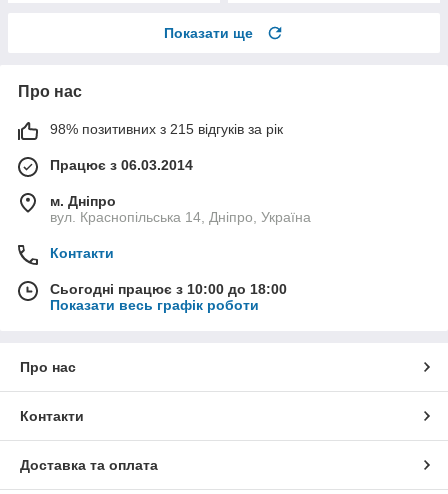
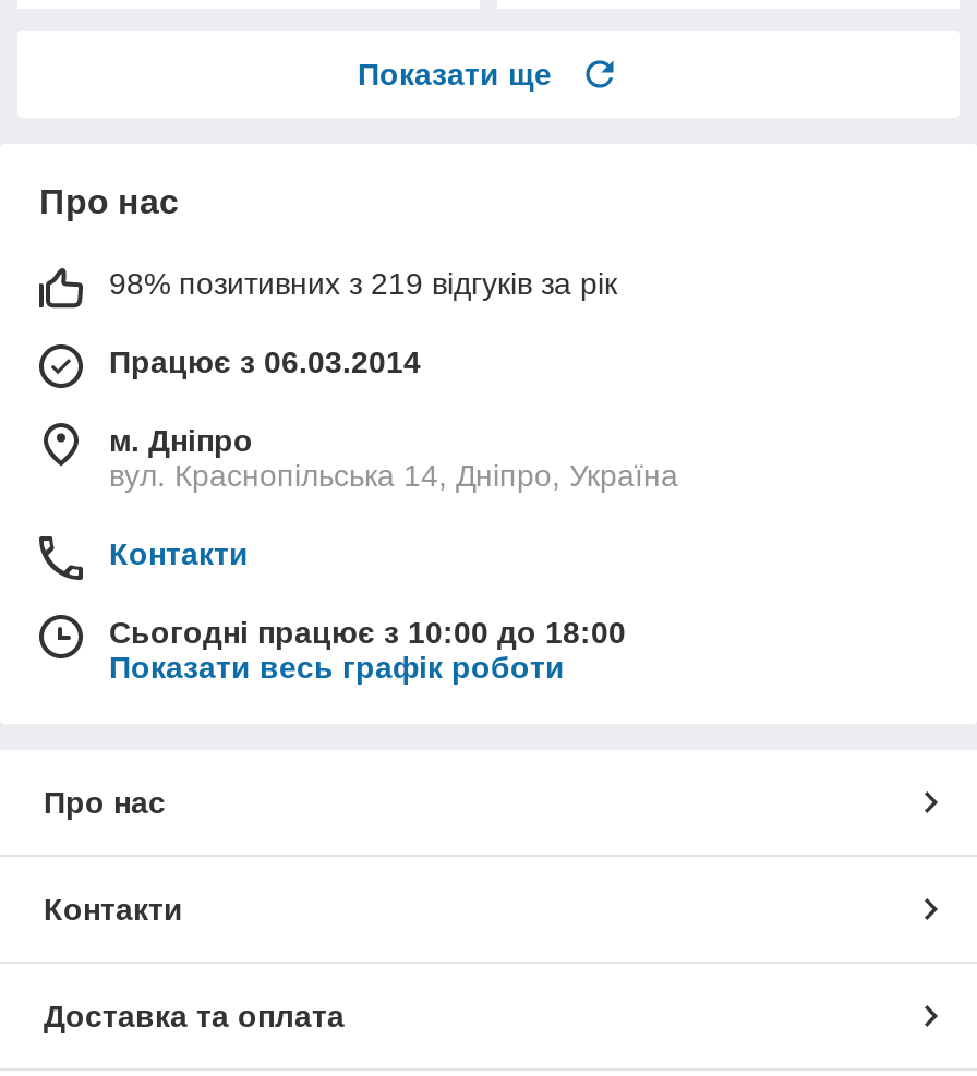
- 98% позитивних з 215 відгуків за рік
+ 98% позитивних з 219 відгуків за рік
